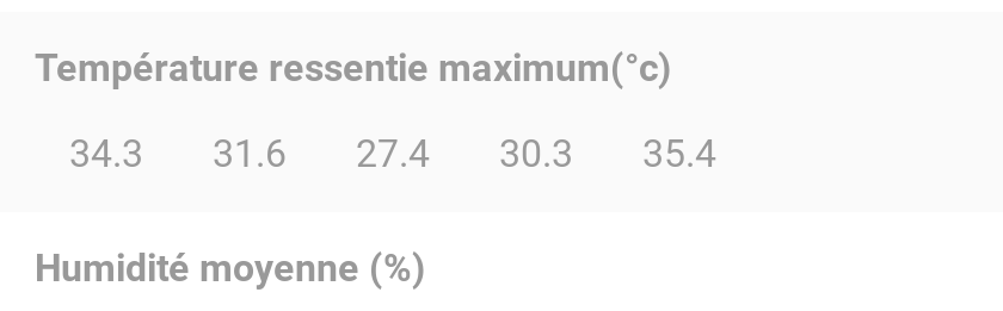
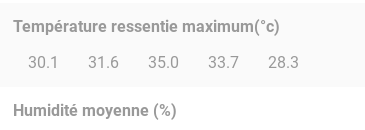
- 34.3
+ 30.1

- 27.4
+ 35.0

- 30.3
+ 33.7

- 35.4
+ 28.3
